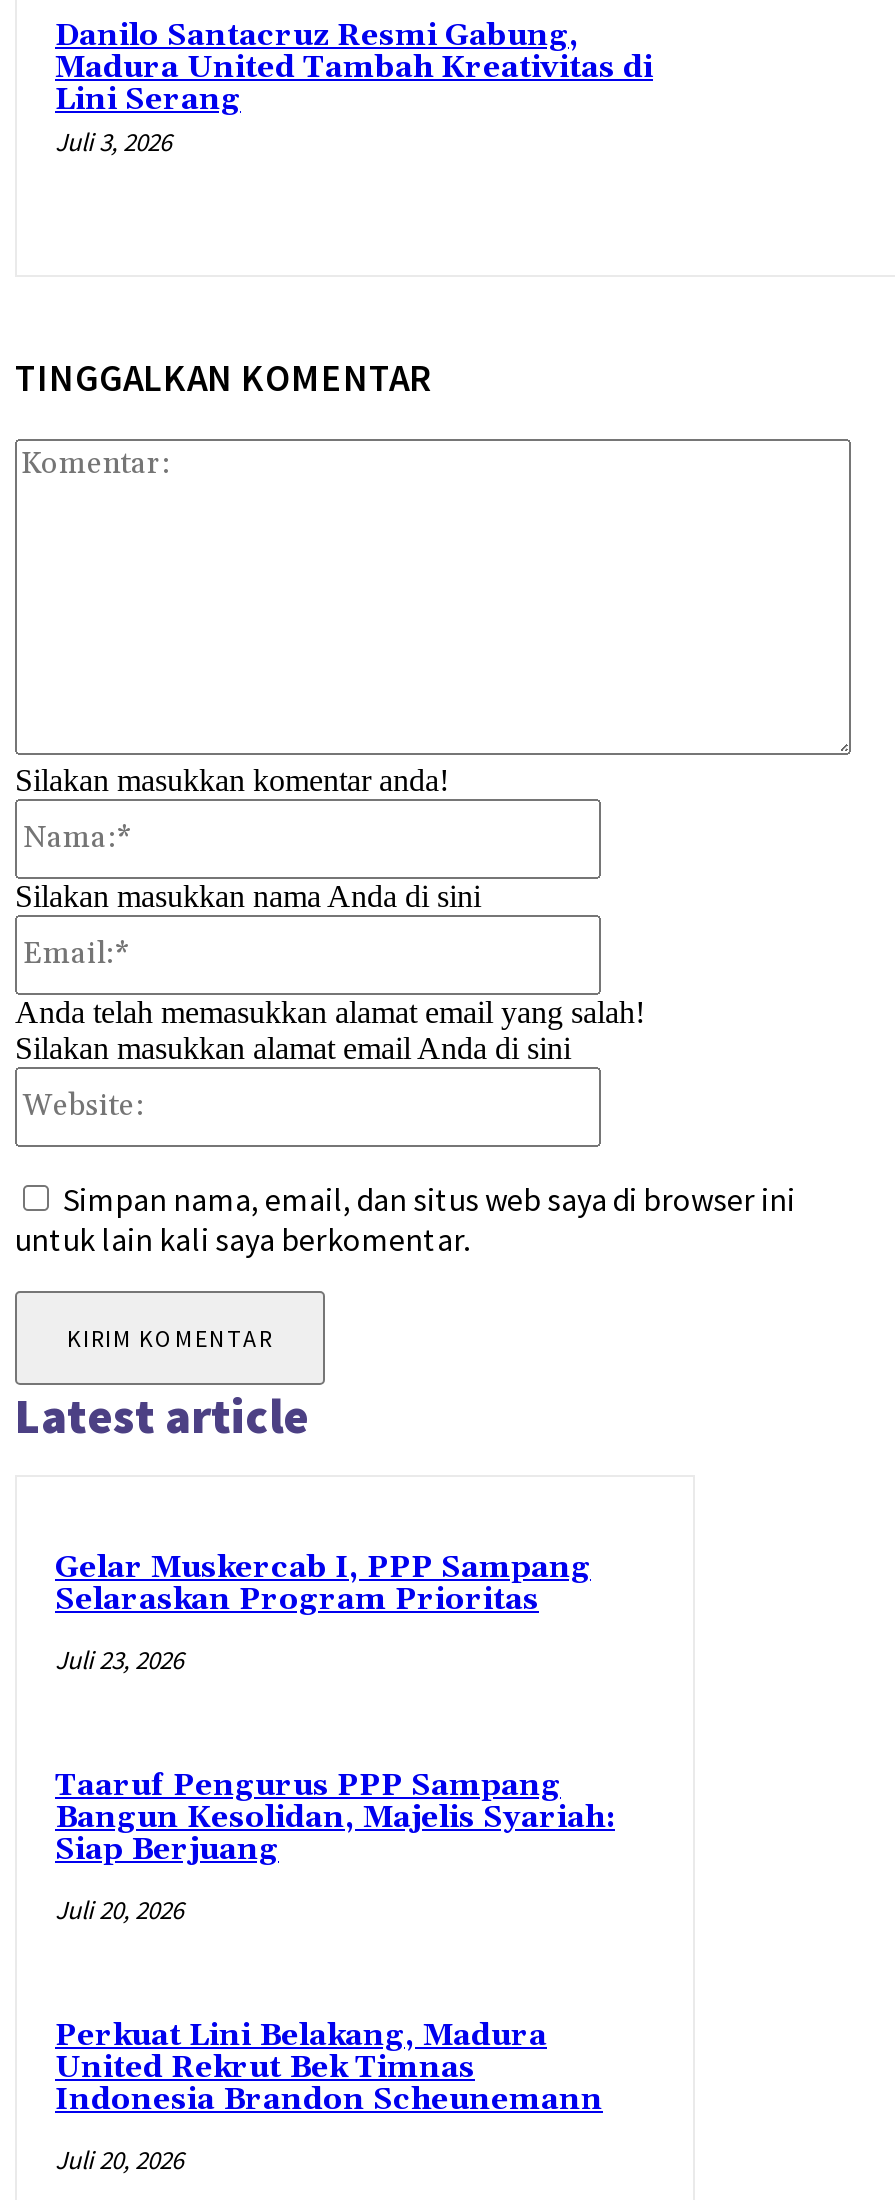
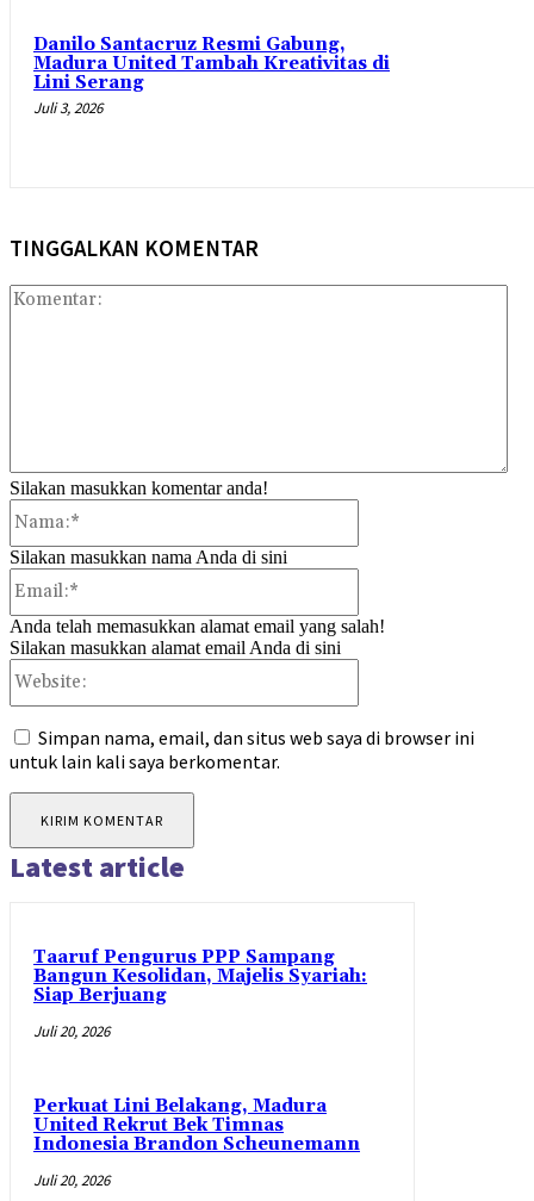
- Gelar Muskercab I, PPP Sampang
- Selaraskan Program Prioritas
- Juli 23, 2026
